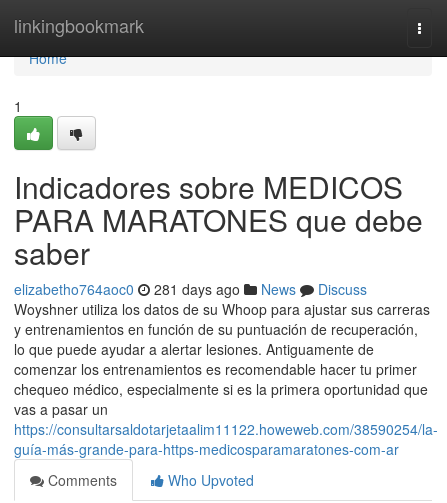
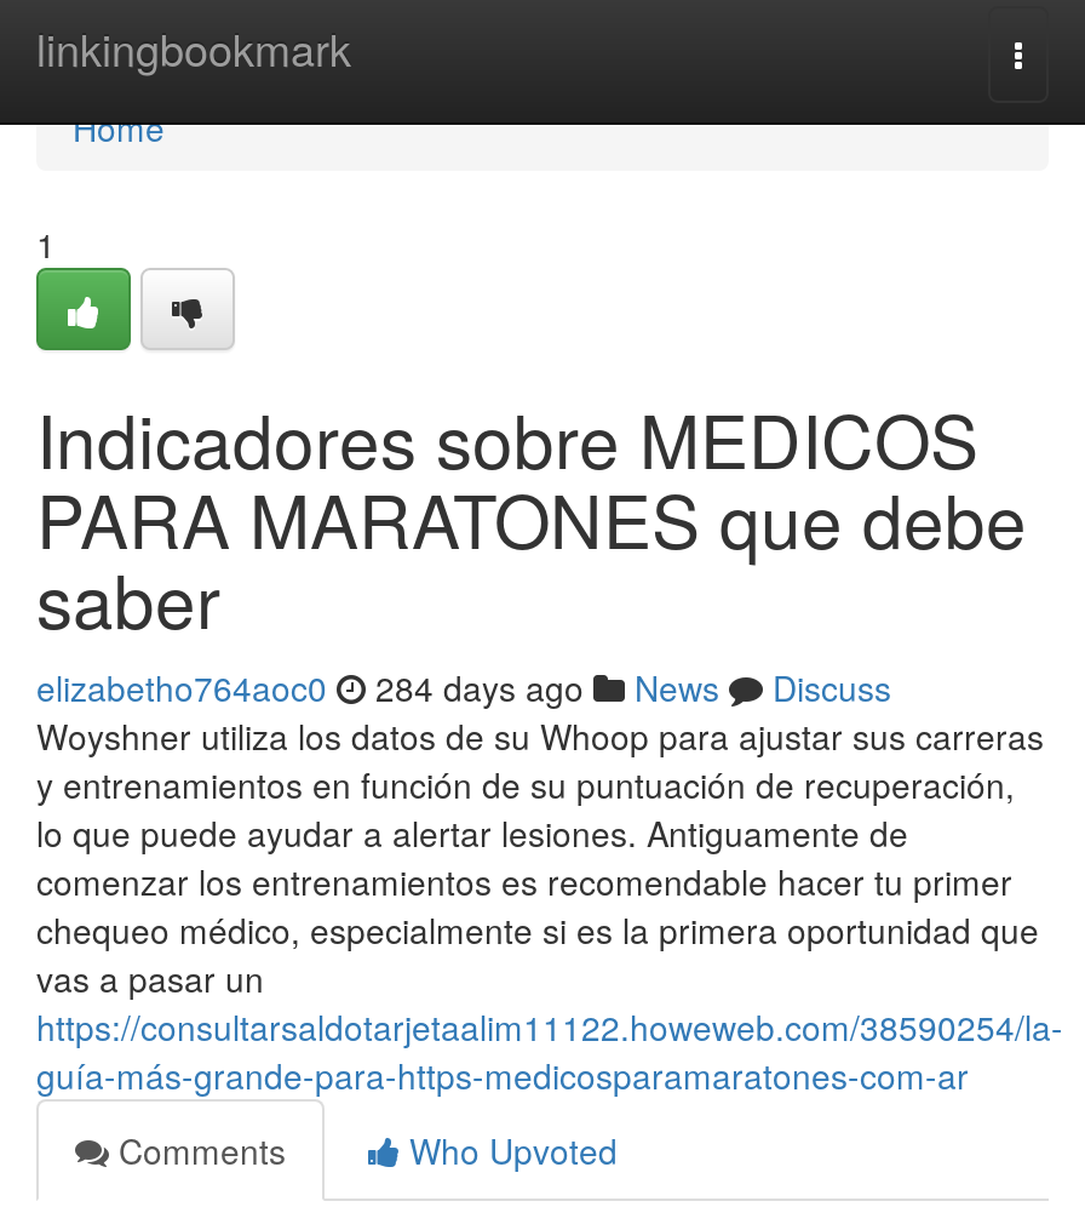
- elizabetho764aoc0 281 days ago News Discuss
+ elizabetho764aoc0 284 days ago News Discuss
